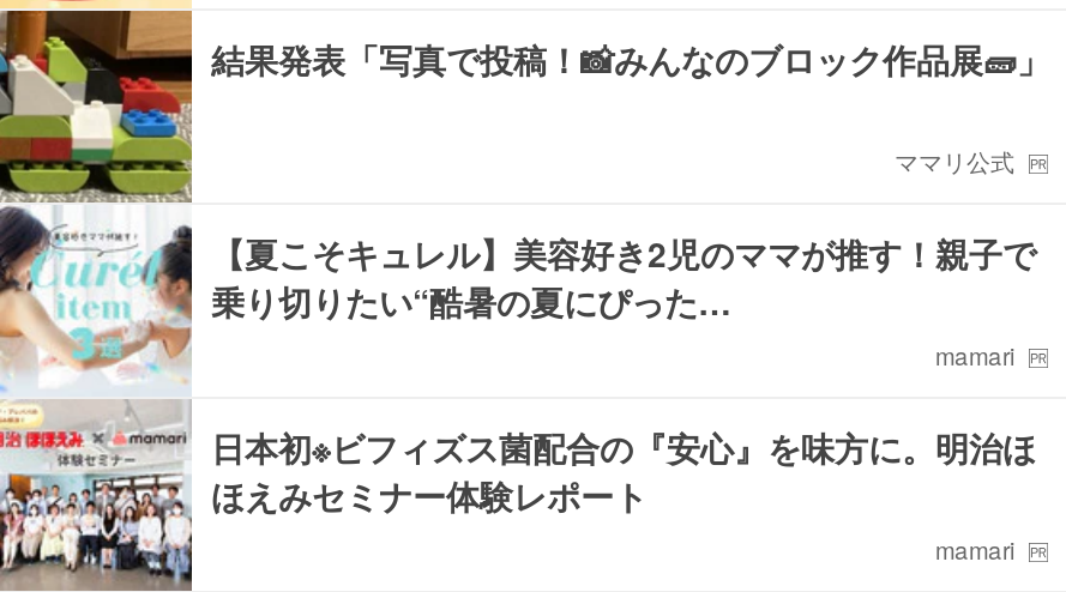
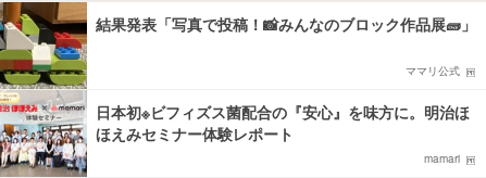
- [image]
- 【夏こそキュレル】美容好き2児のママが推す！親子で
- 乗り切りたい“酷暑の夏にぴった…
- mamari
